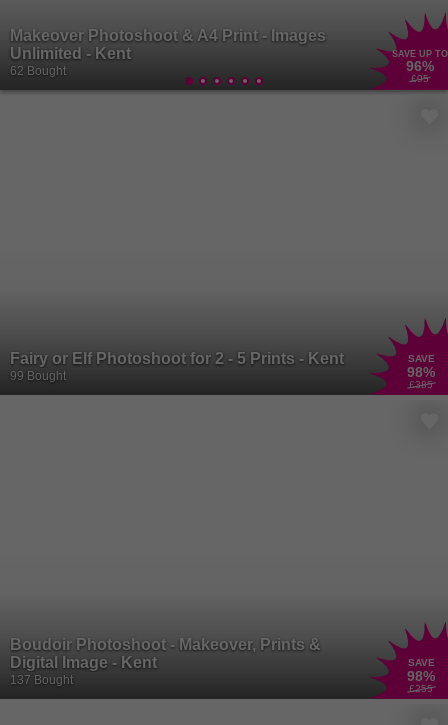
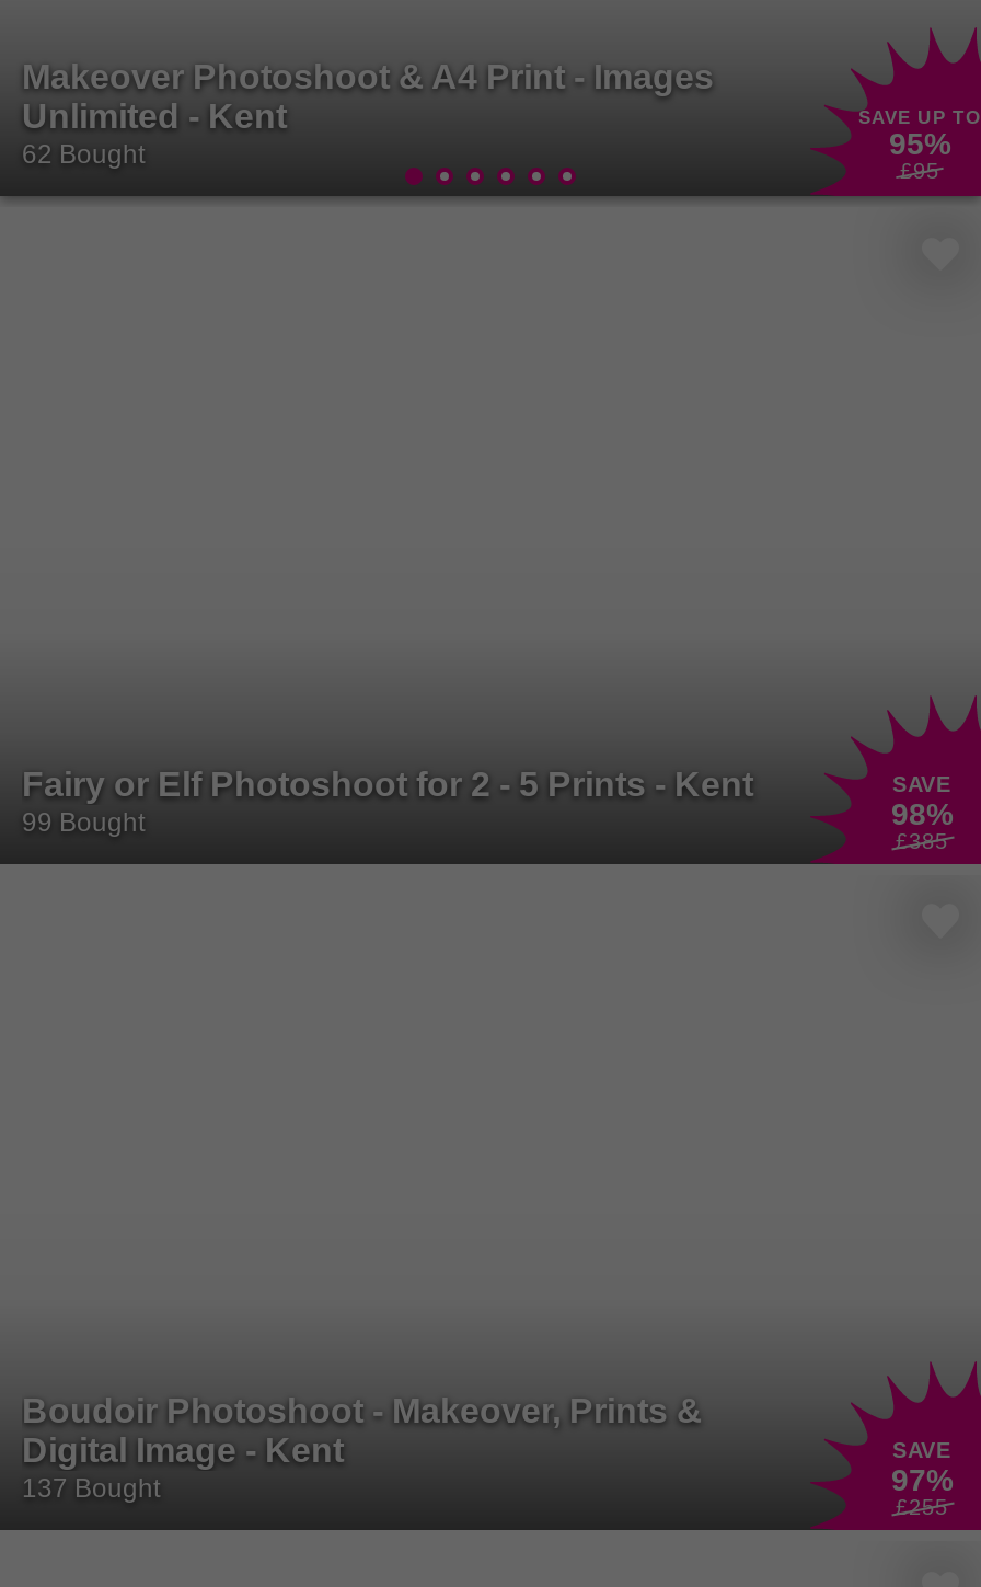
- 96%
+ 95%

- 98%
+ 97%
